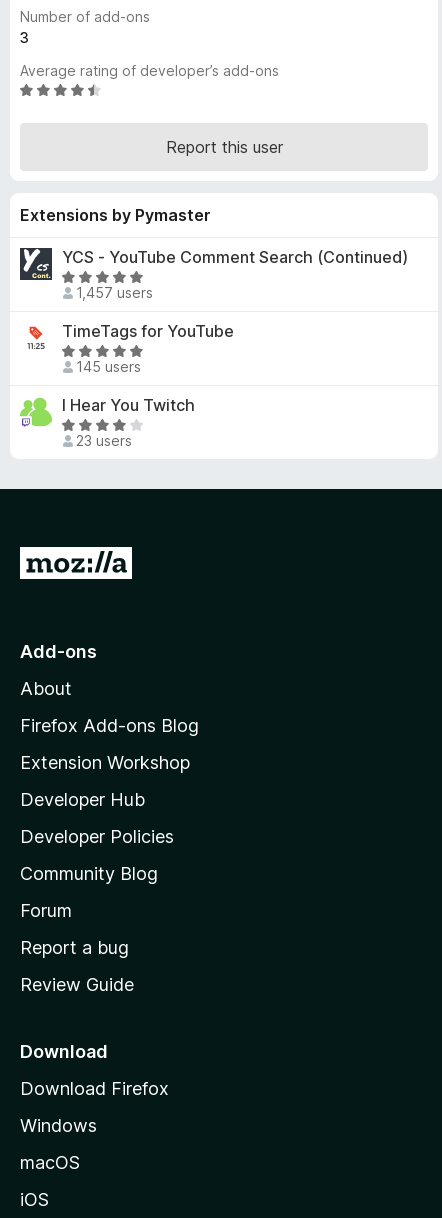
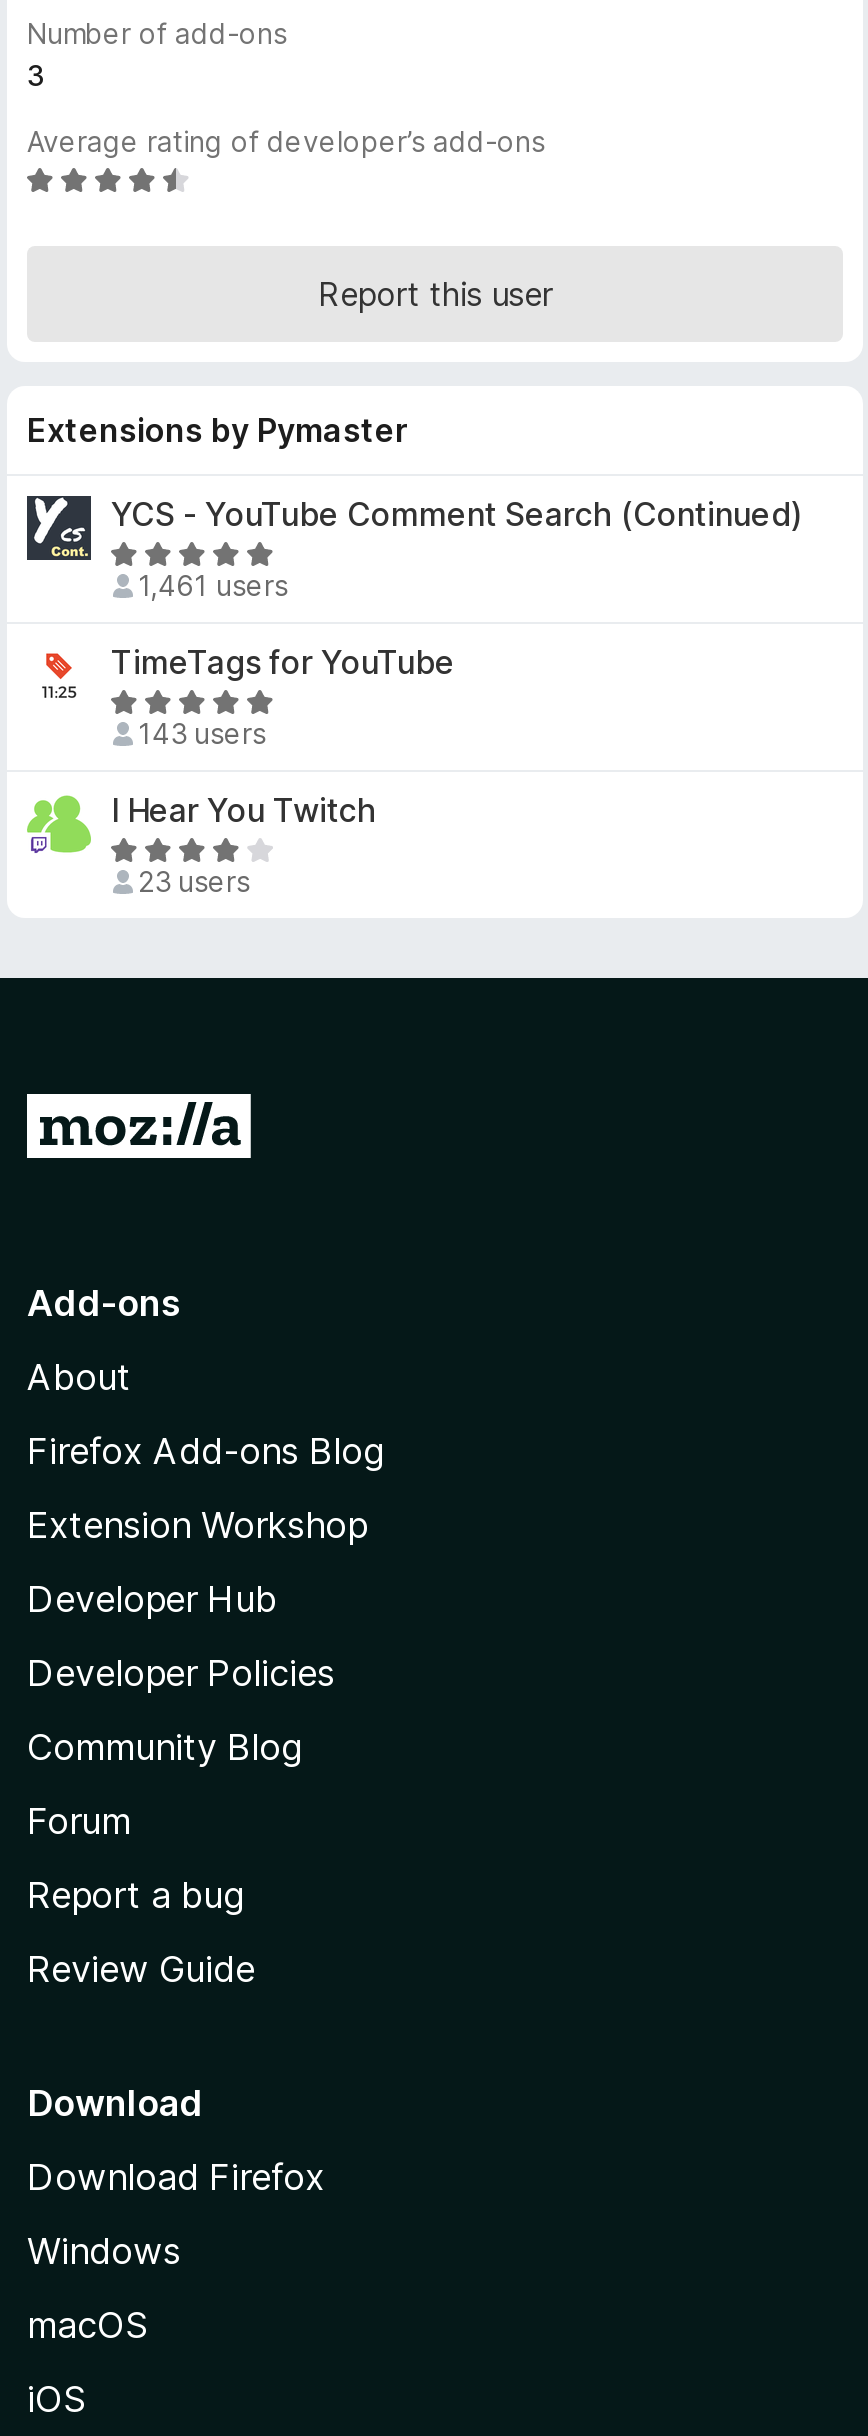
- a 1,457 users
+ a 1,461 users

- 145 users
+ 143 users
